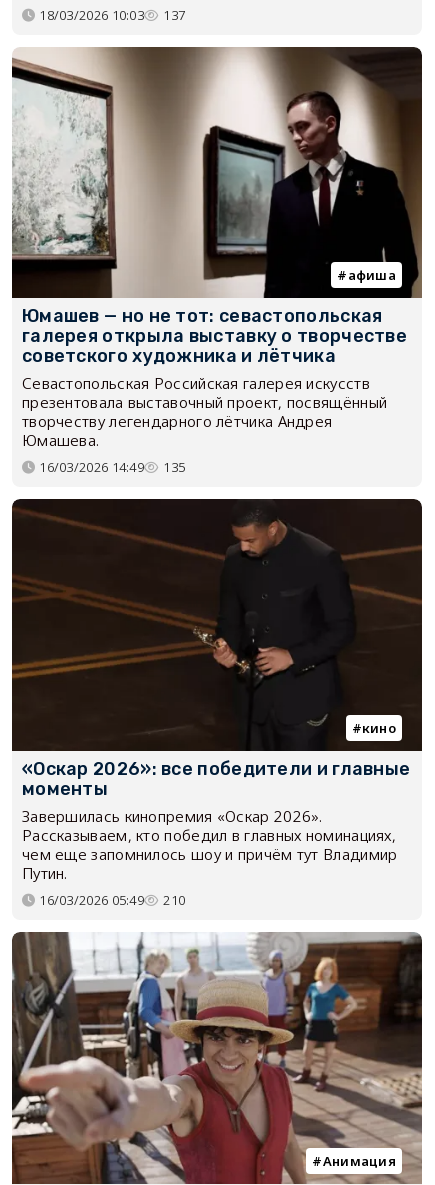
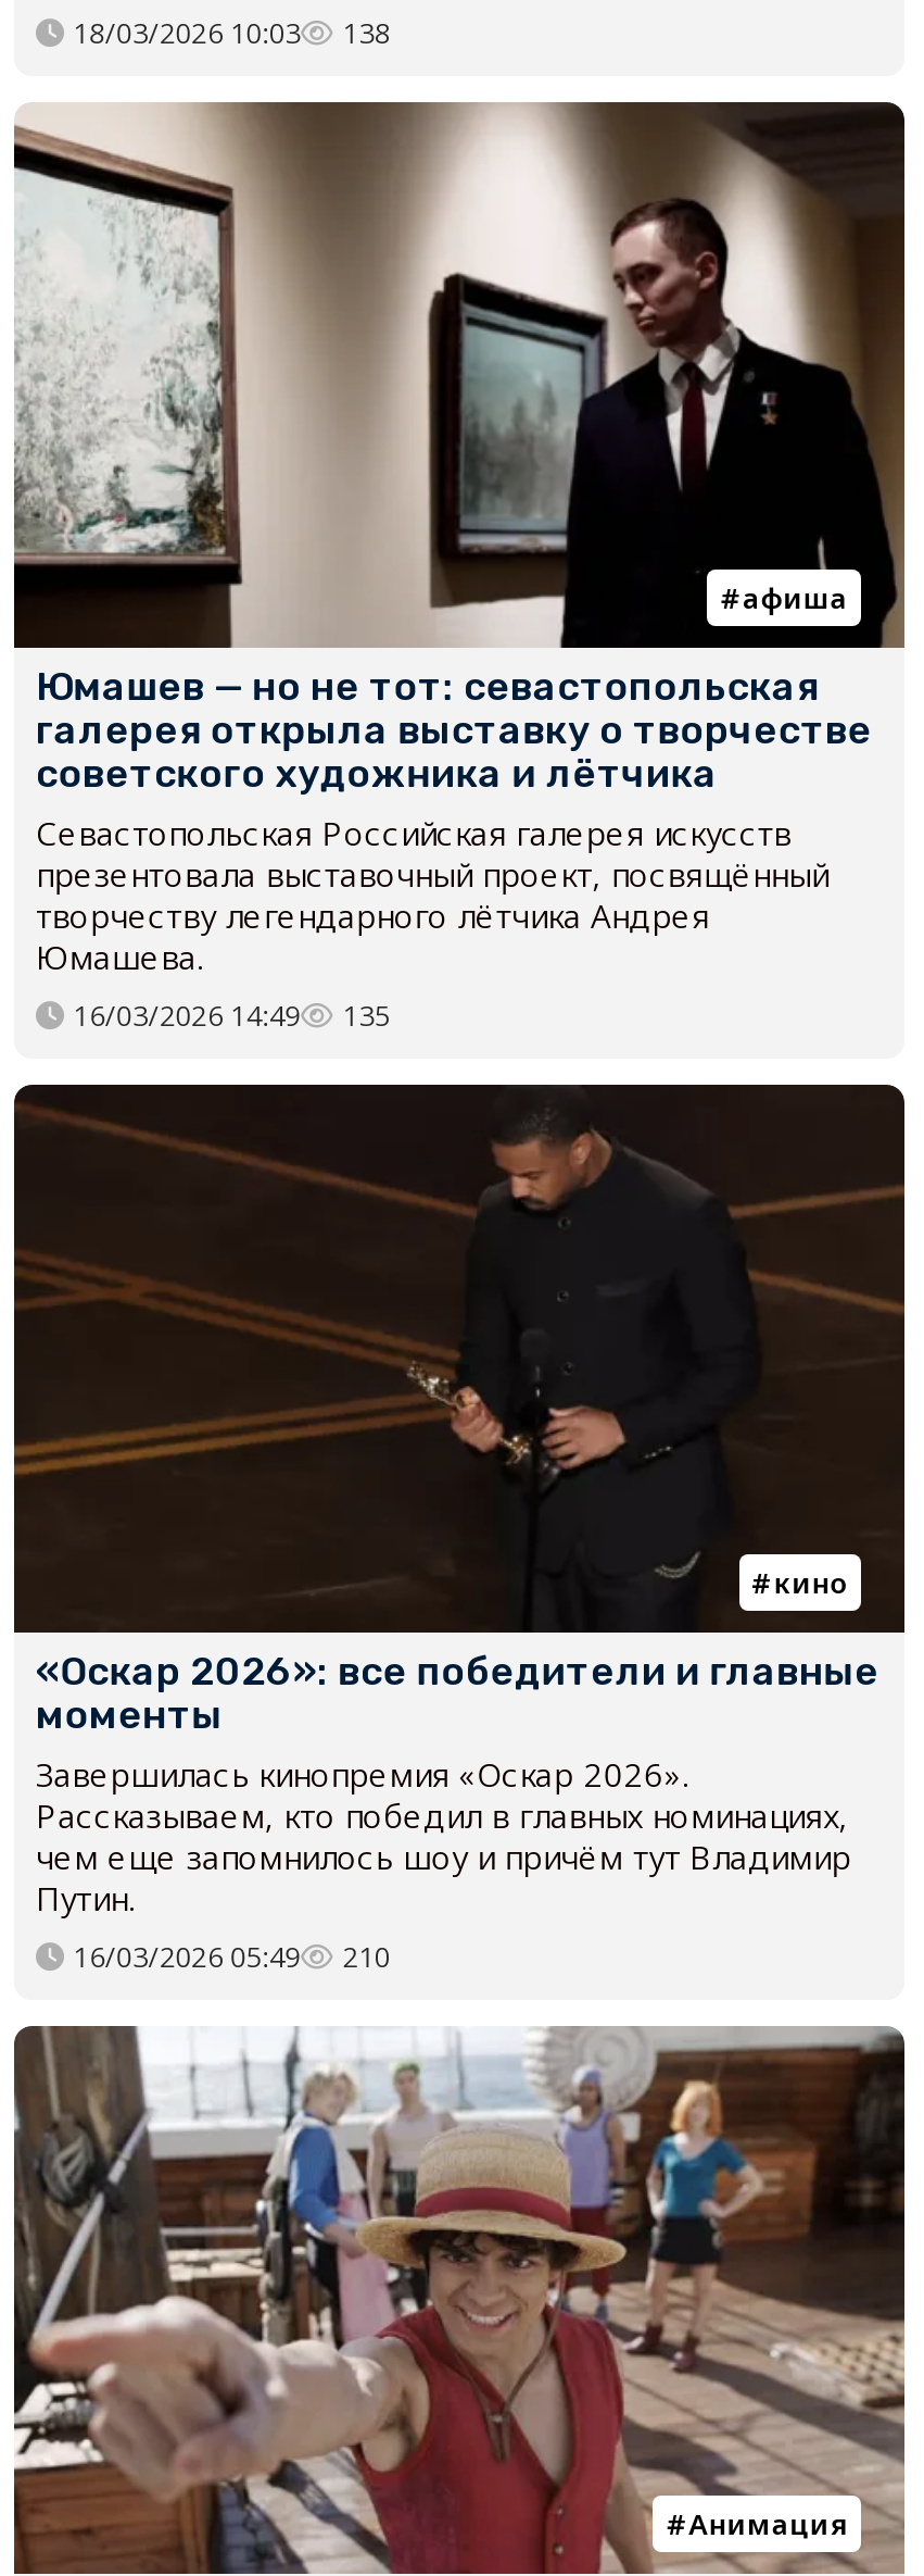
- 18/03/2026 10:03 137
+ 18/03/2026 10:03 138
